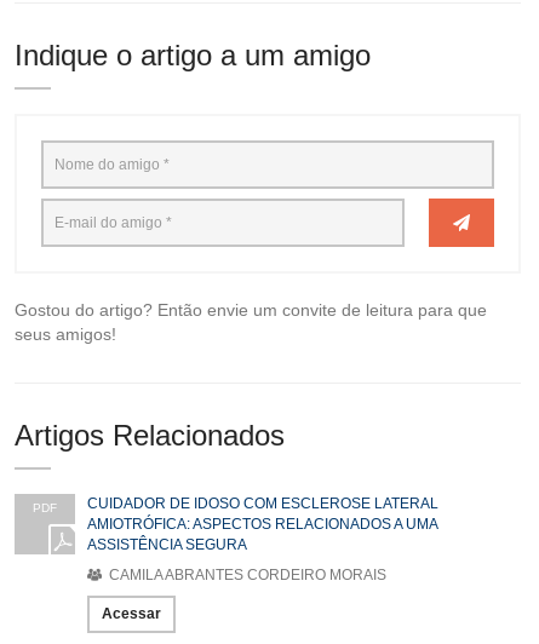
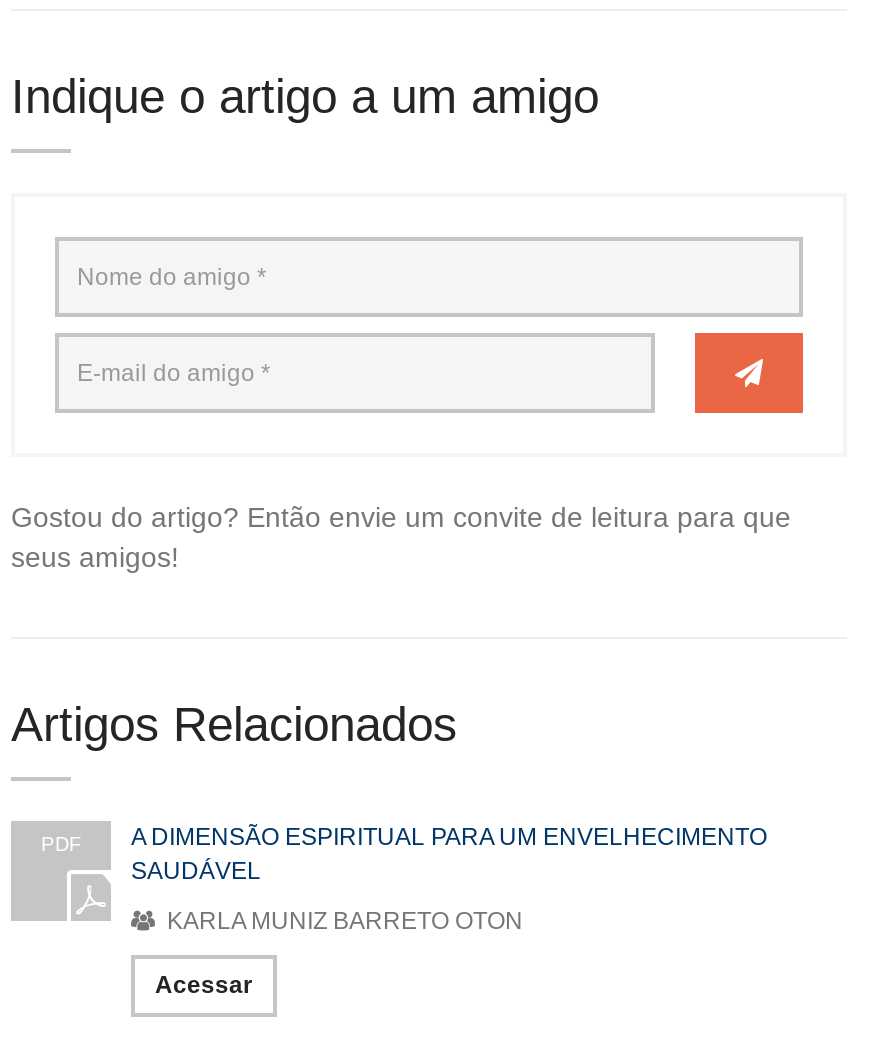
- CUIDADOR DE IDOSO COM ESCLEROSE LATERAL
- AMIOTRÓFICA: ASPECTOS RELACIONADOS A UMA
- ASSISTÊNCIA SEGURA
+ A DIMENSÃO ESPIRITUAL PARA UM ENVELHECIMENTO
+ SAUDÁVEL

- CAMILA ABRANTES CORDEIRO MORAIS
+ KARLA MUNIZ BARRETO OTON
